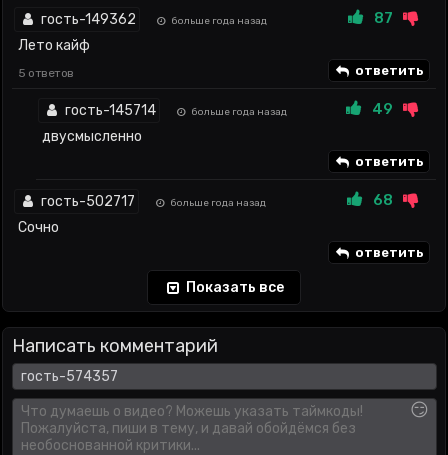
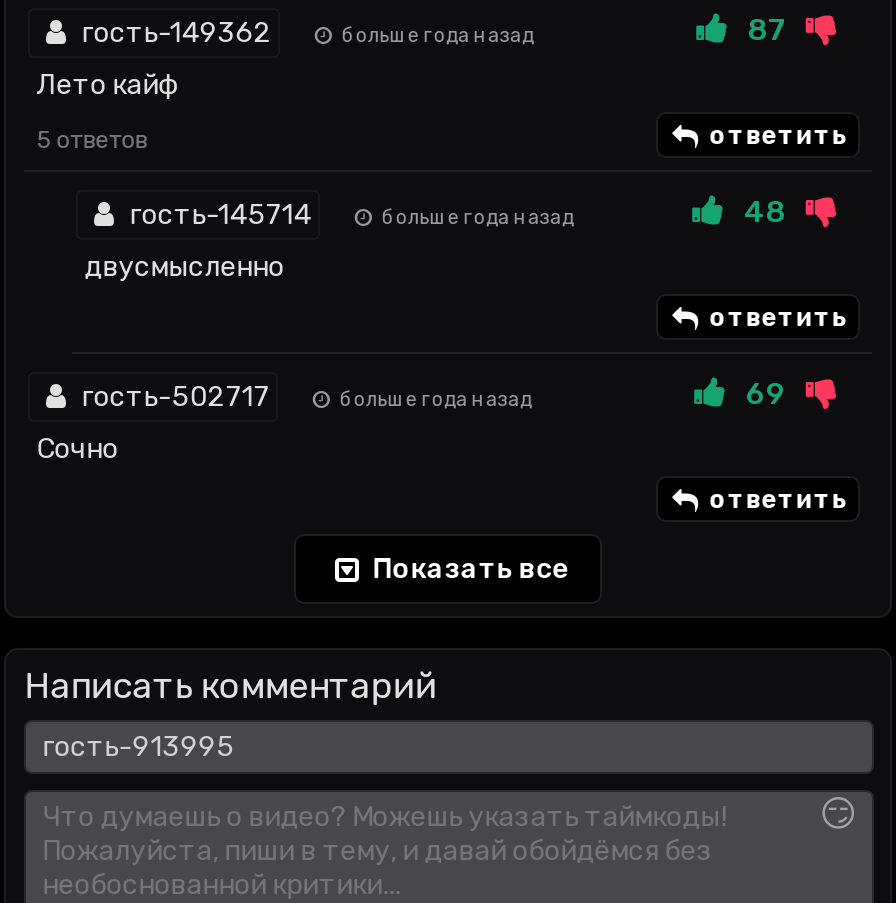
- 49
+ 48

- 68
+ 69
